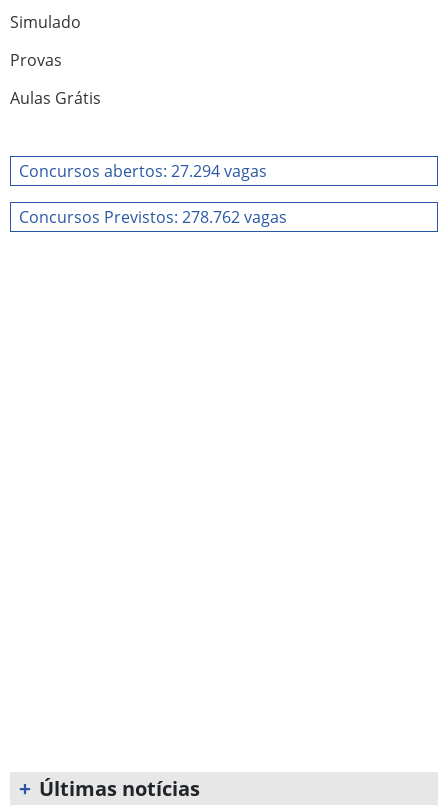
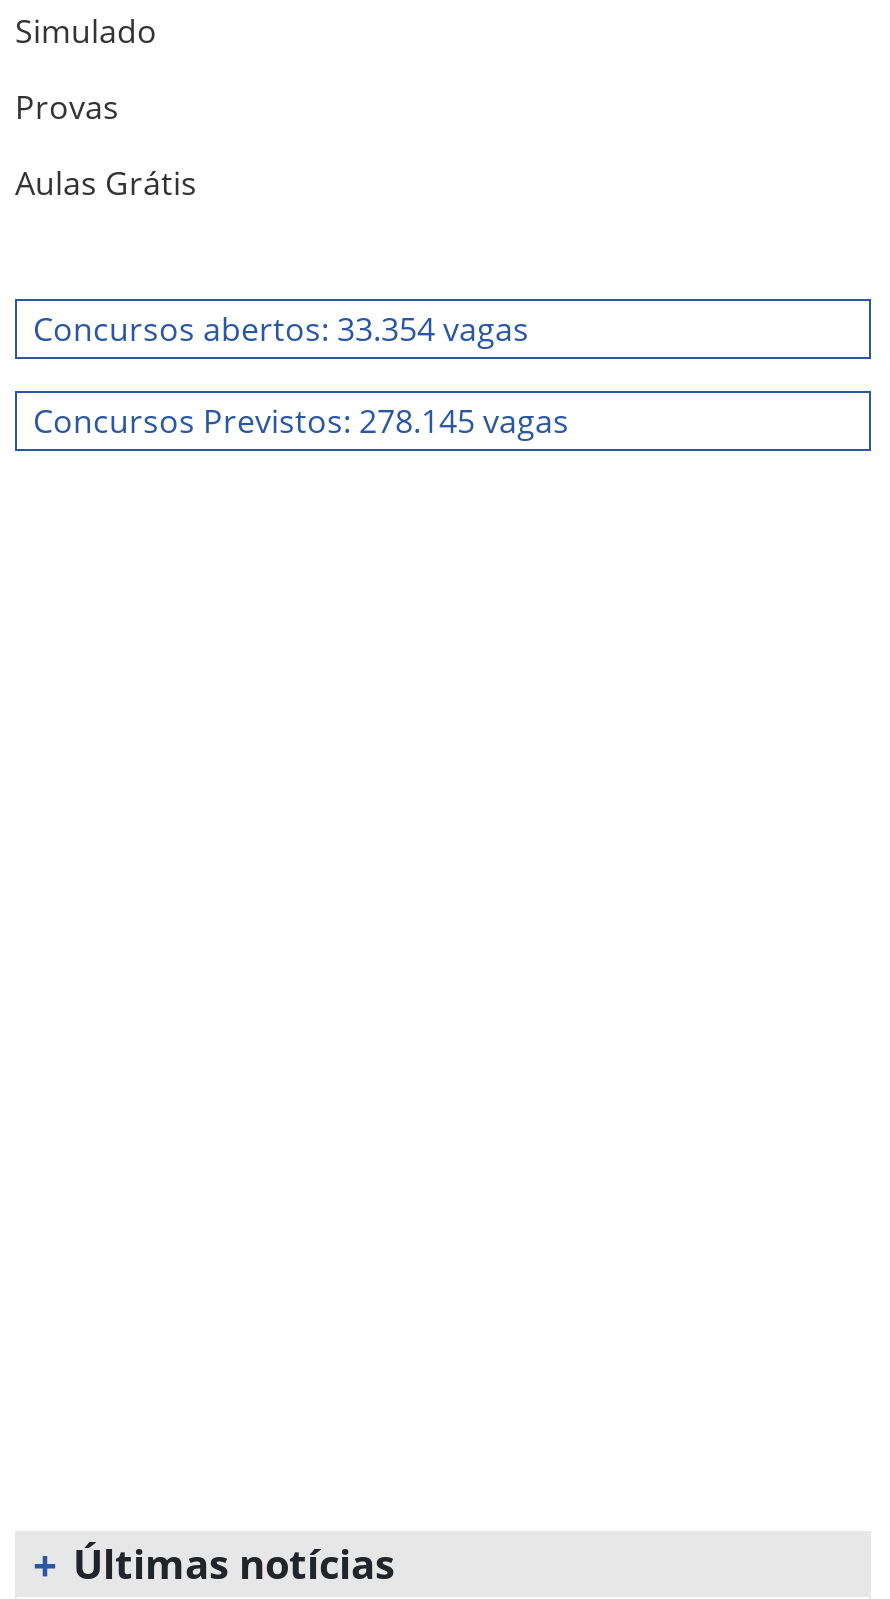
- Concursos abertos: 27.294 vagas
+ Concursos abertos: 33.354 vagas

- Concursos Previstos: 278.762 vagas
+ Concursos Previstos: 278.145 vagas
